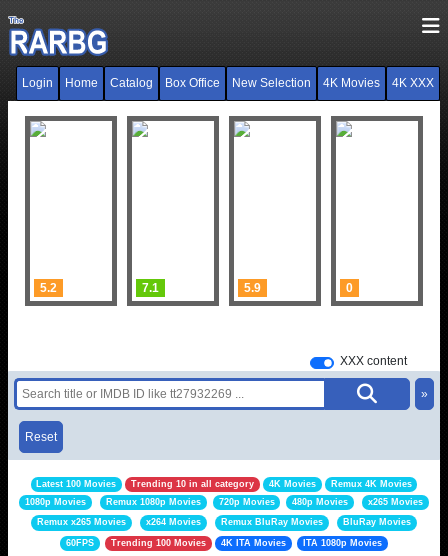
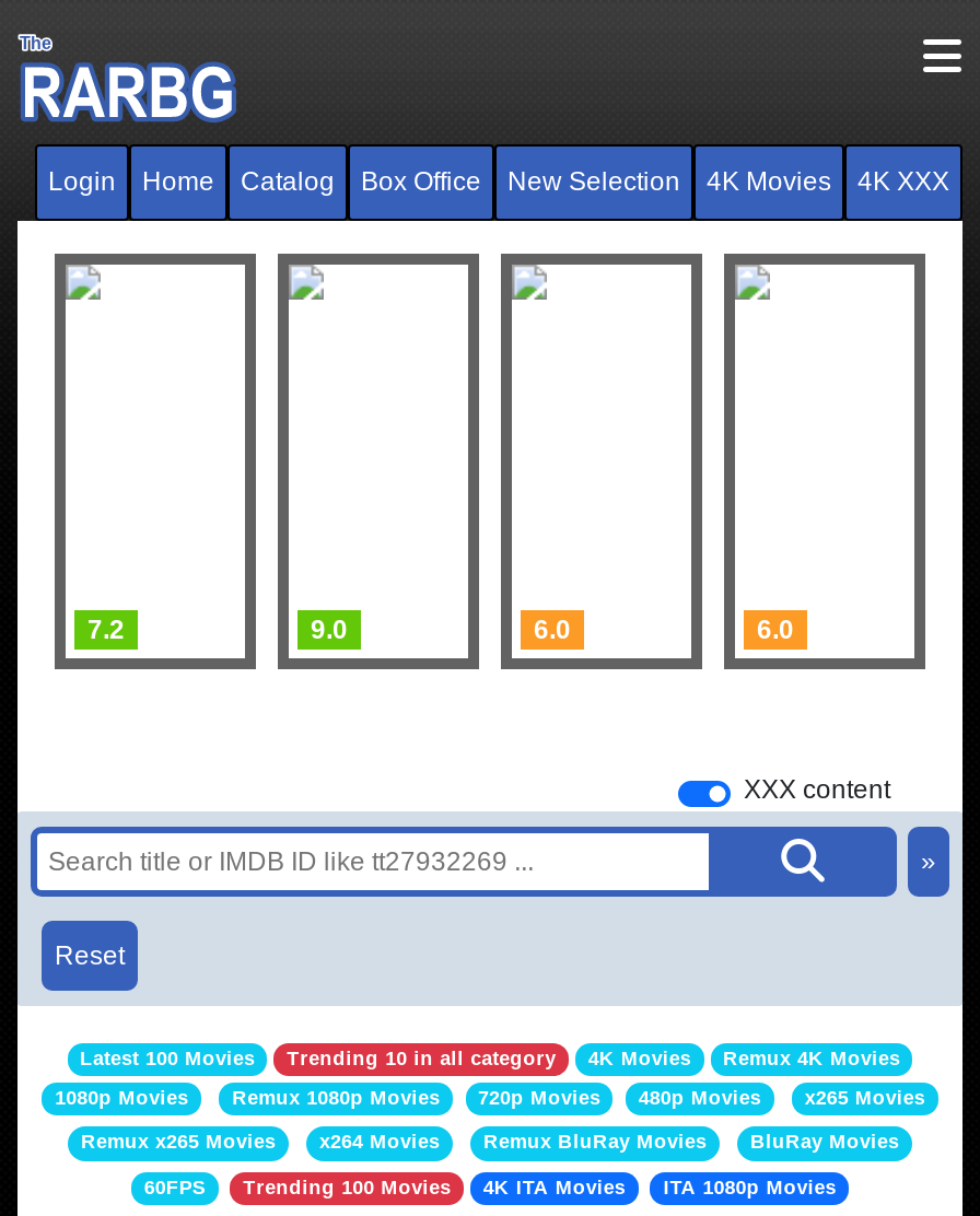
- 5.2
+ 7.2

- 7.1
+ 9.0

- 5.9
+ 6.0

- 0
+ 6.0
